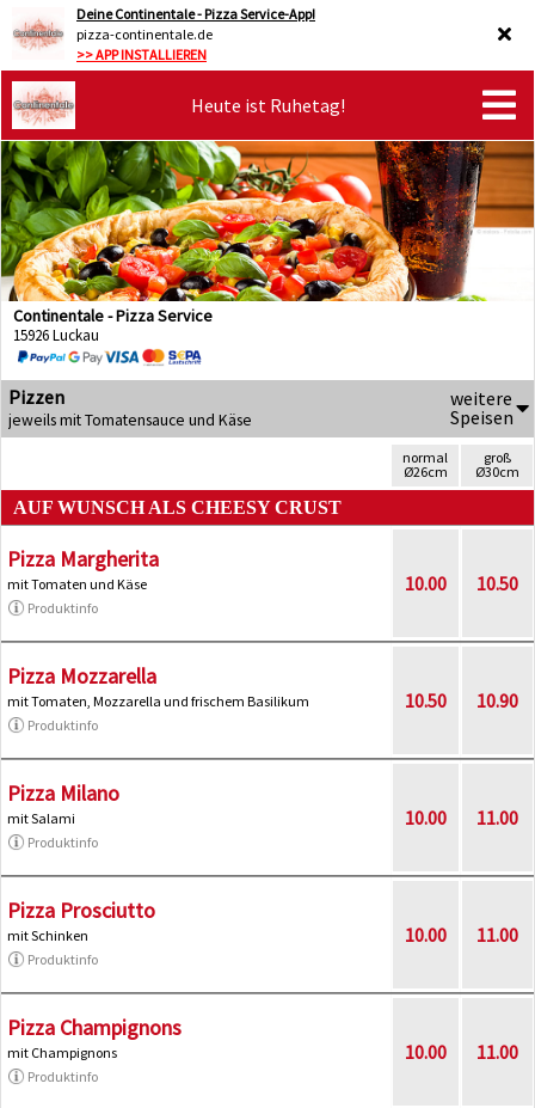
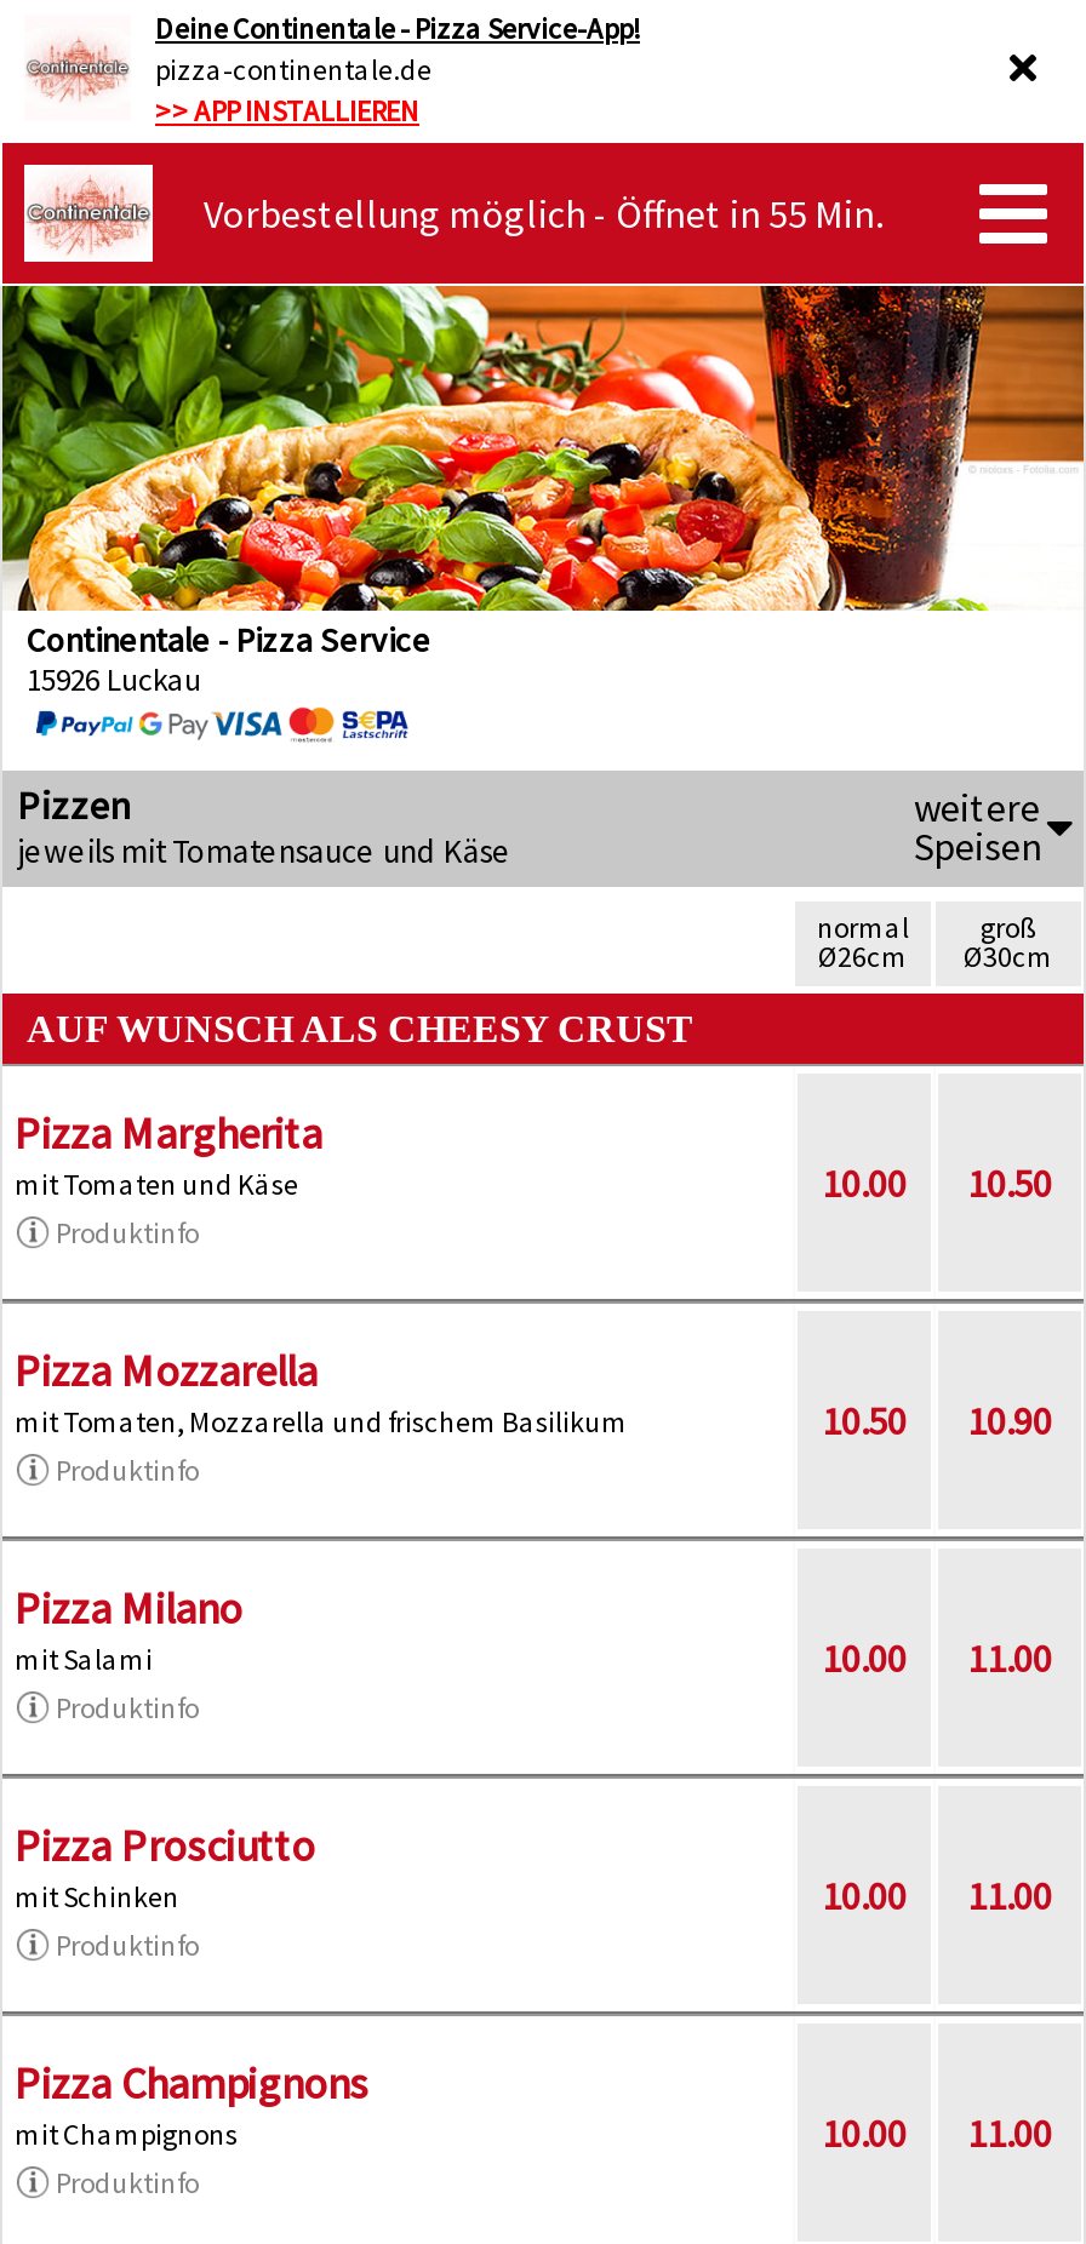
- Heute ist Ruhetag!
+ Vorbestellung möglich - Öffnet in 55 Min.
